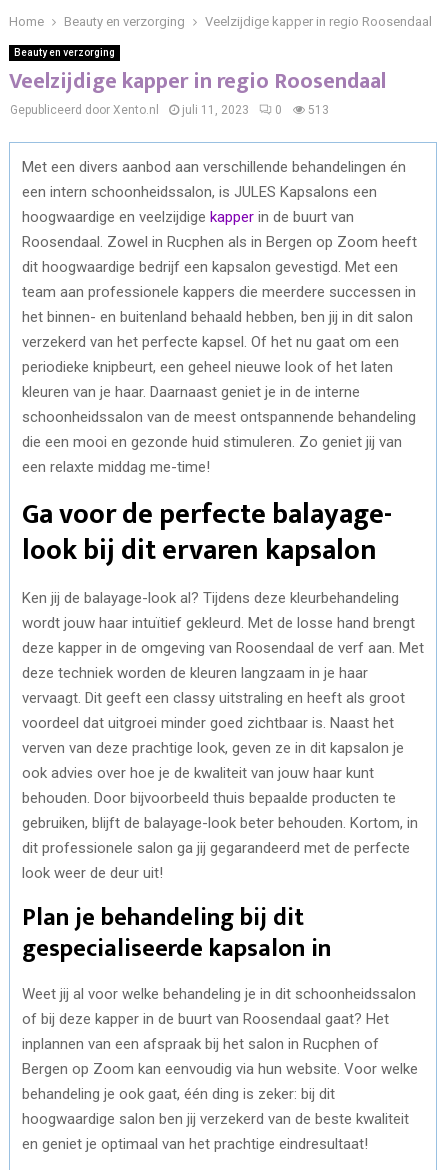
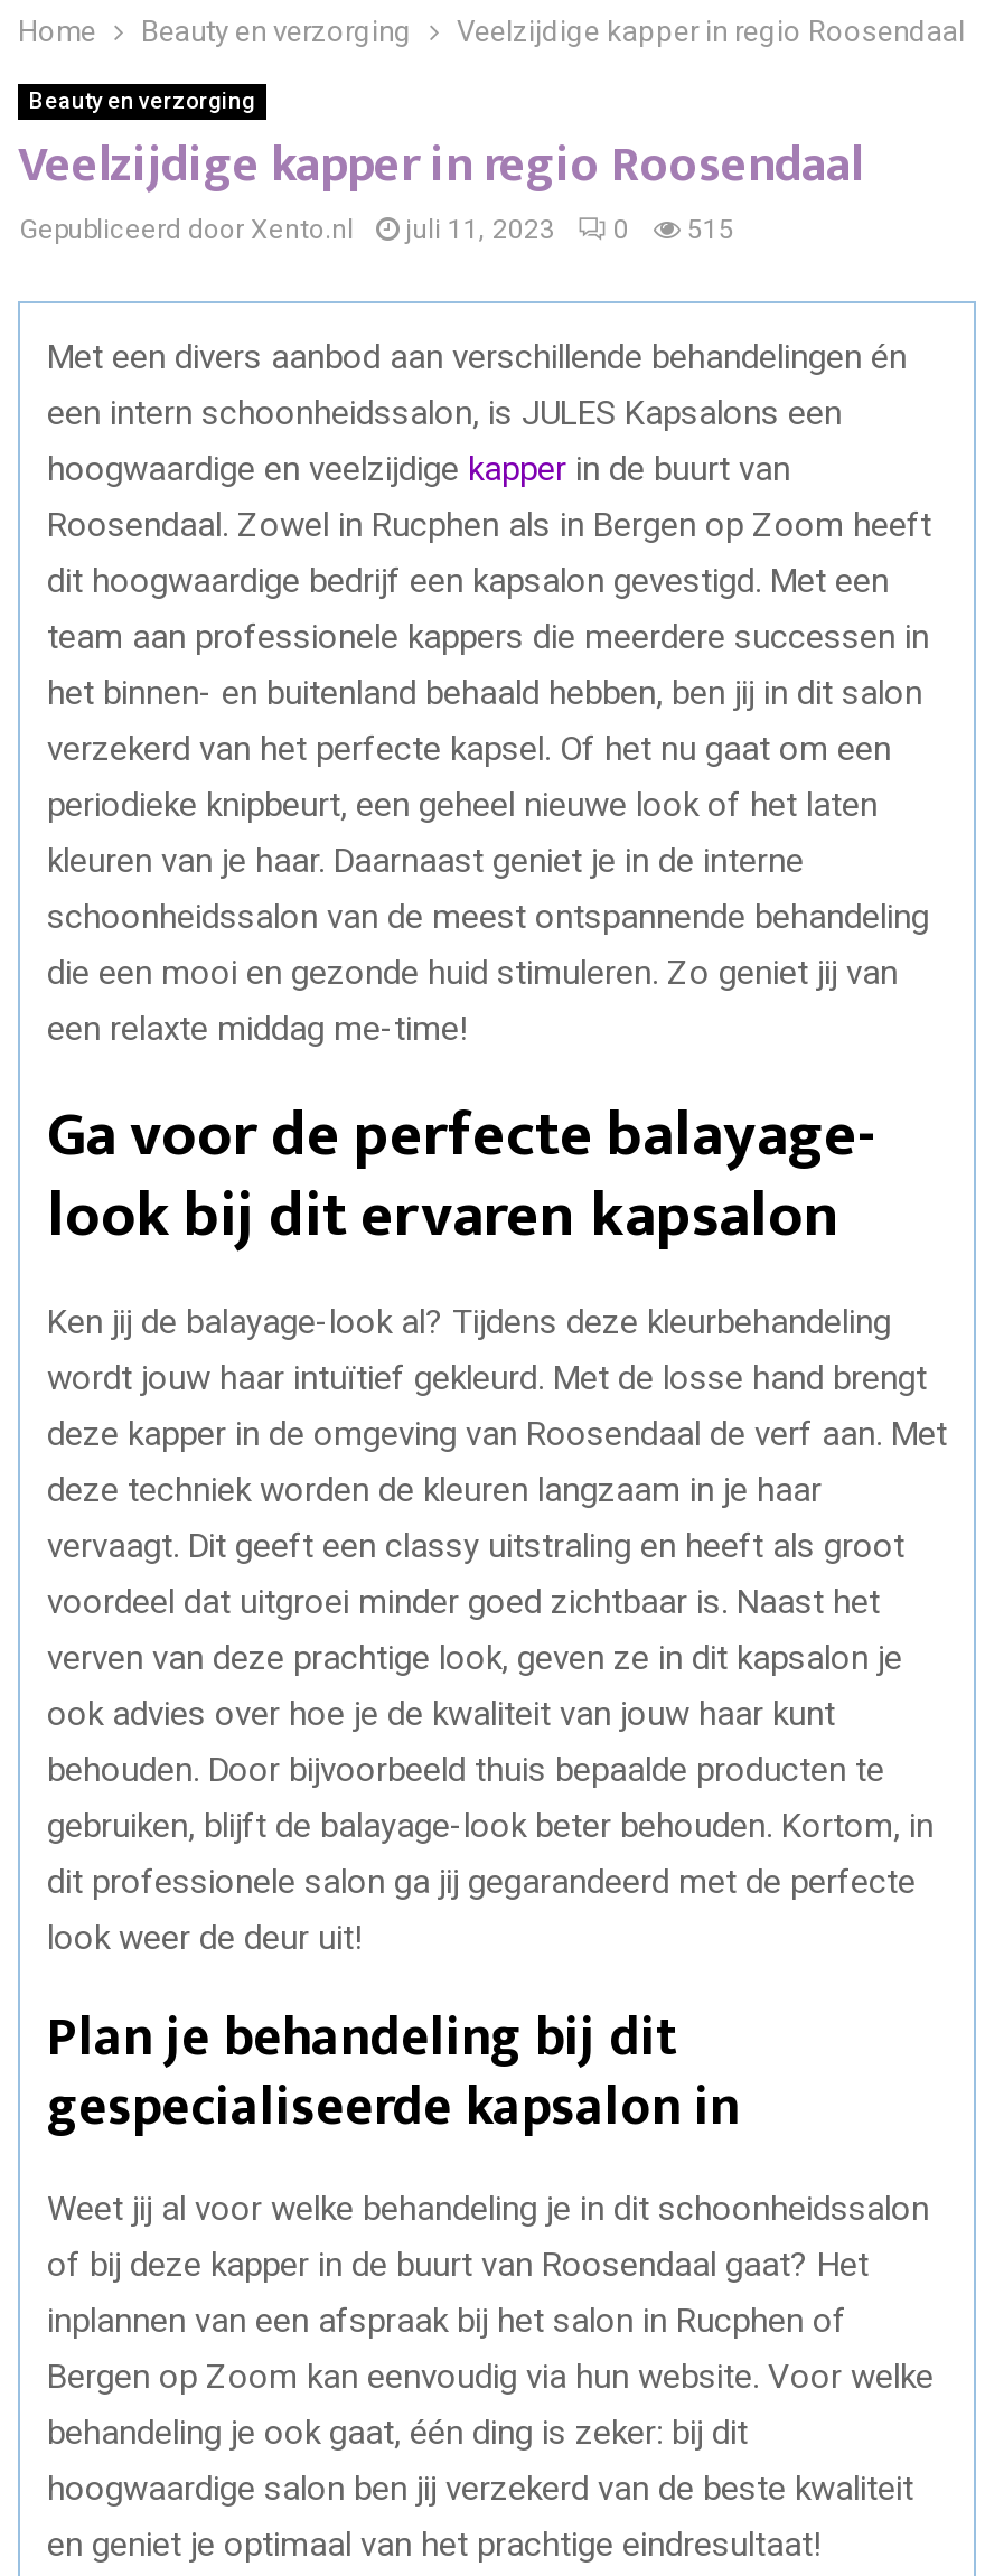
- Gepubliceerd door Xento.nl juli 11, 2023 0 513
+ Gepubliceerd door Xento.nl juli 11, 2023 0 515
